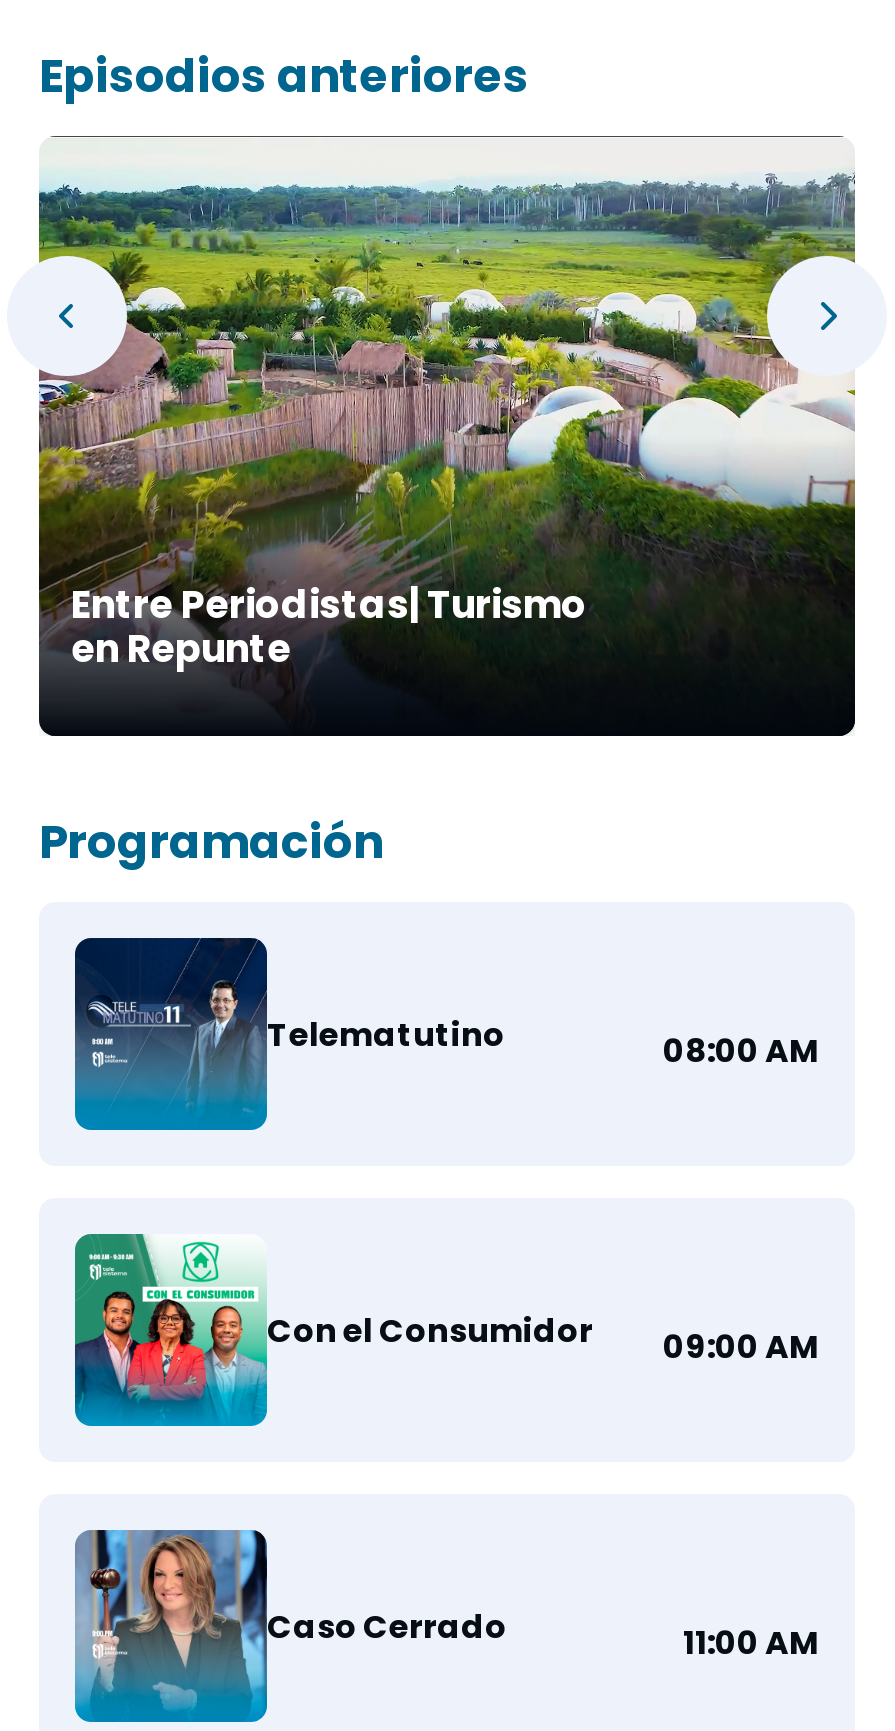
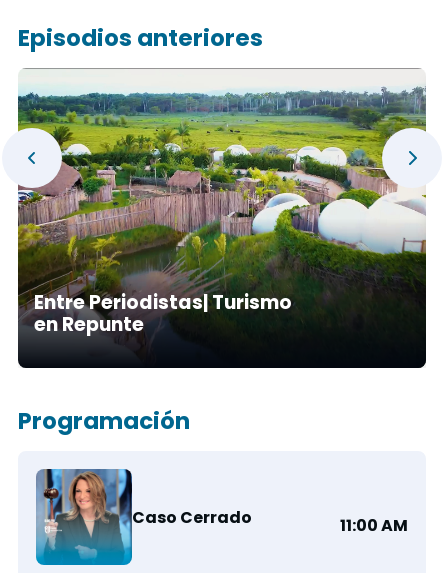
- [image]
- Telematutino
- 08:00 AM

- [image]
- Con el Consumidor
- 09:00 AM
